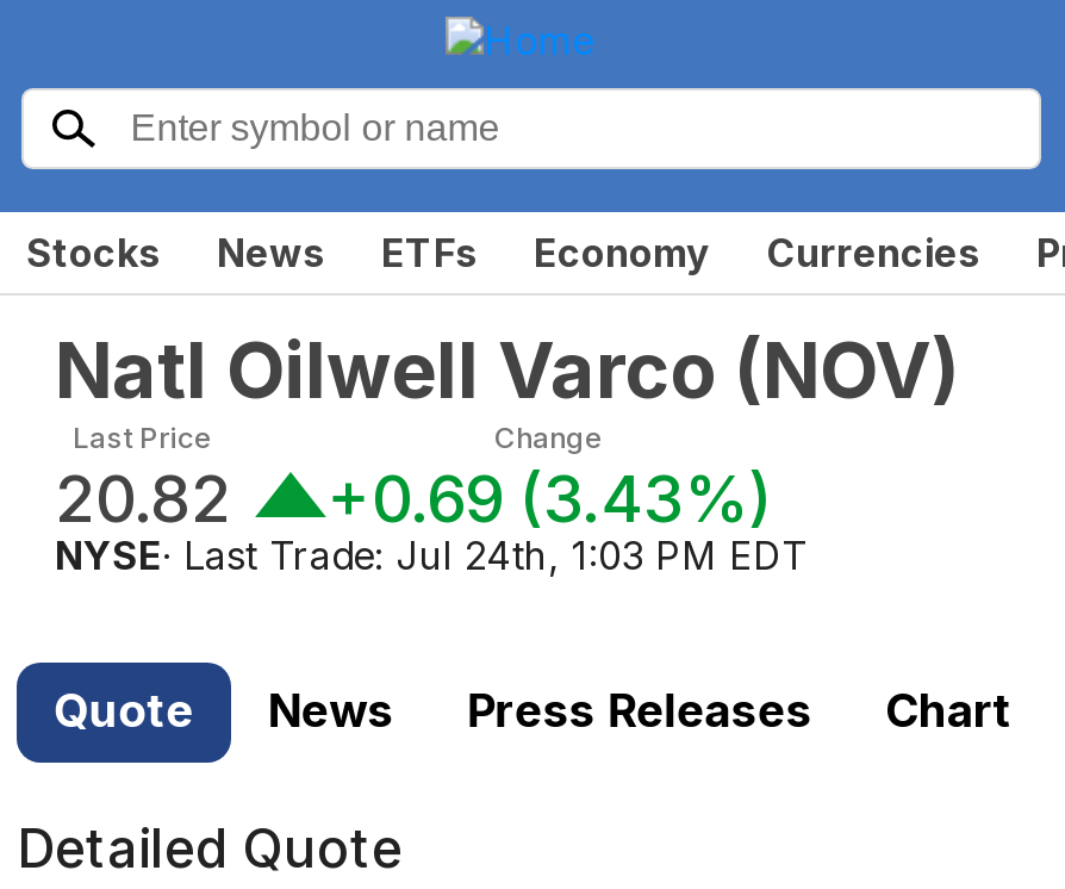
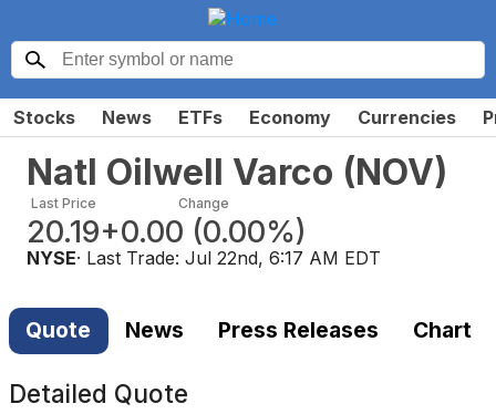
- 20.82
+ 20.19

- +0.69 (3.43%)
+ +0.00 (0.00%)

- NYSE · Last Trade: Jul 24th, 1:03 PM EDT
+ NYSE · Last Trade: Jul 22nd, 6:17 AM EDT
